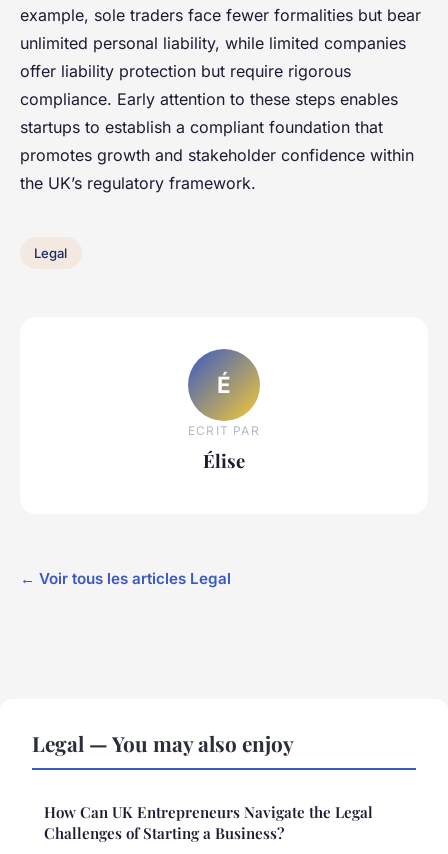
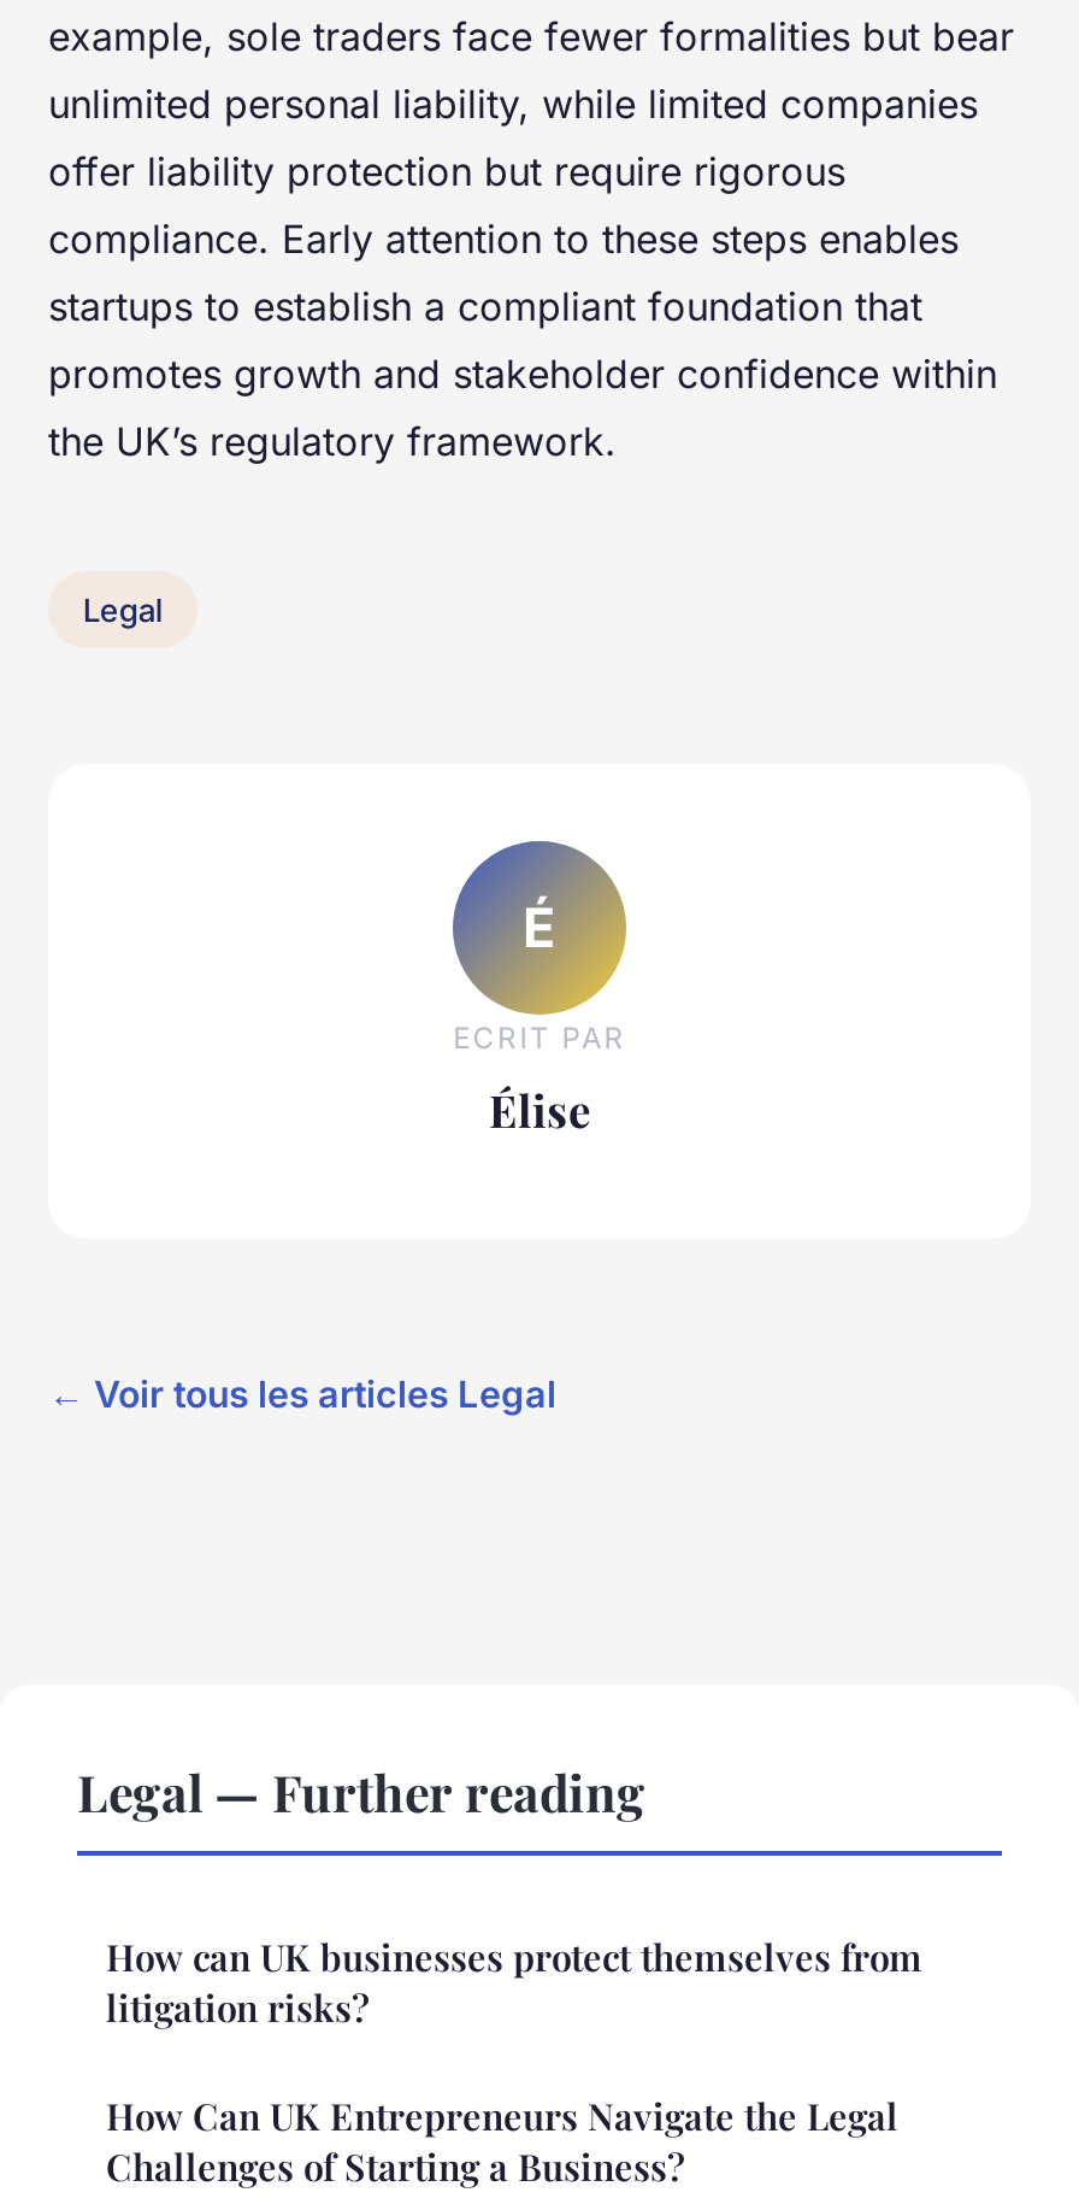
- Legal — You may also enjoy
+ Legal — Further reading
+ How can UK businesses protect themselves from
+ litigation risks?
